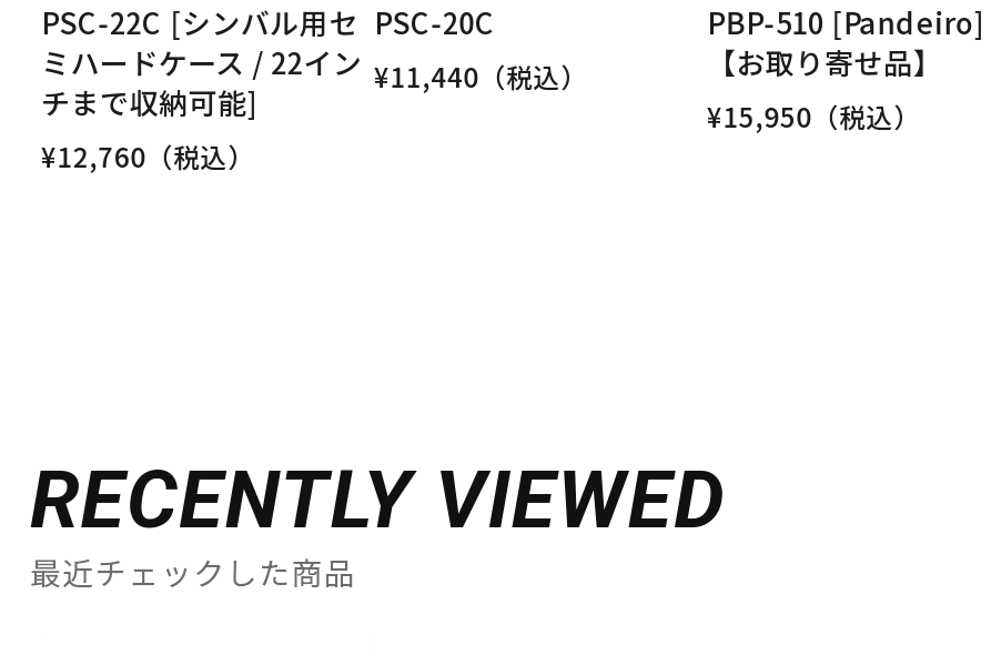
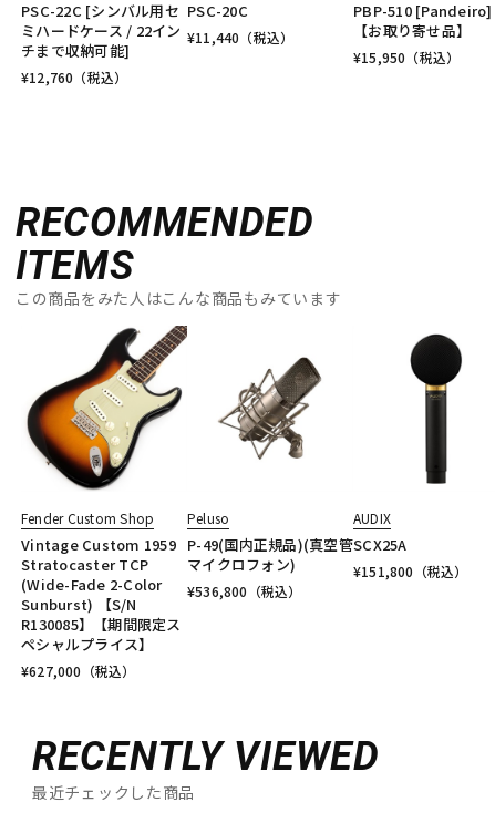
+ RECOMMENDED
+ ITEMS
+ この商品をみた人はこんな商品もみています

+ [image]
+ Fender Custom Shop
+ Vintage Custom 1959
+ Stratocaster TCP
+ (Wide-Fade 2-Color
+ Sunburst) 【S/N
+ R130085】【期間限定ス
+ ペシャルプライス】
+ ¥627,000（税込）

+ Peluso
+ P-49(国内正規品)(真空管
+ マイクロフォン)
+ ¥536,800（税込）

+ [image]

+ [image]
+ AUDIX
+ SCX25A
+ ¥151,800（税込）
